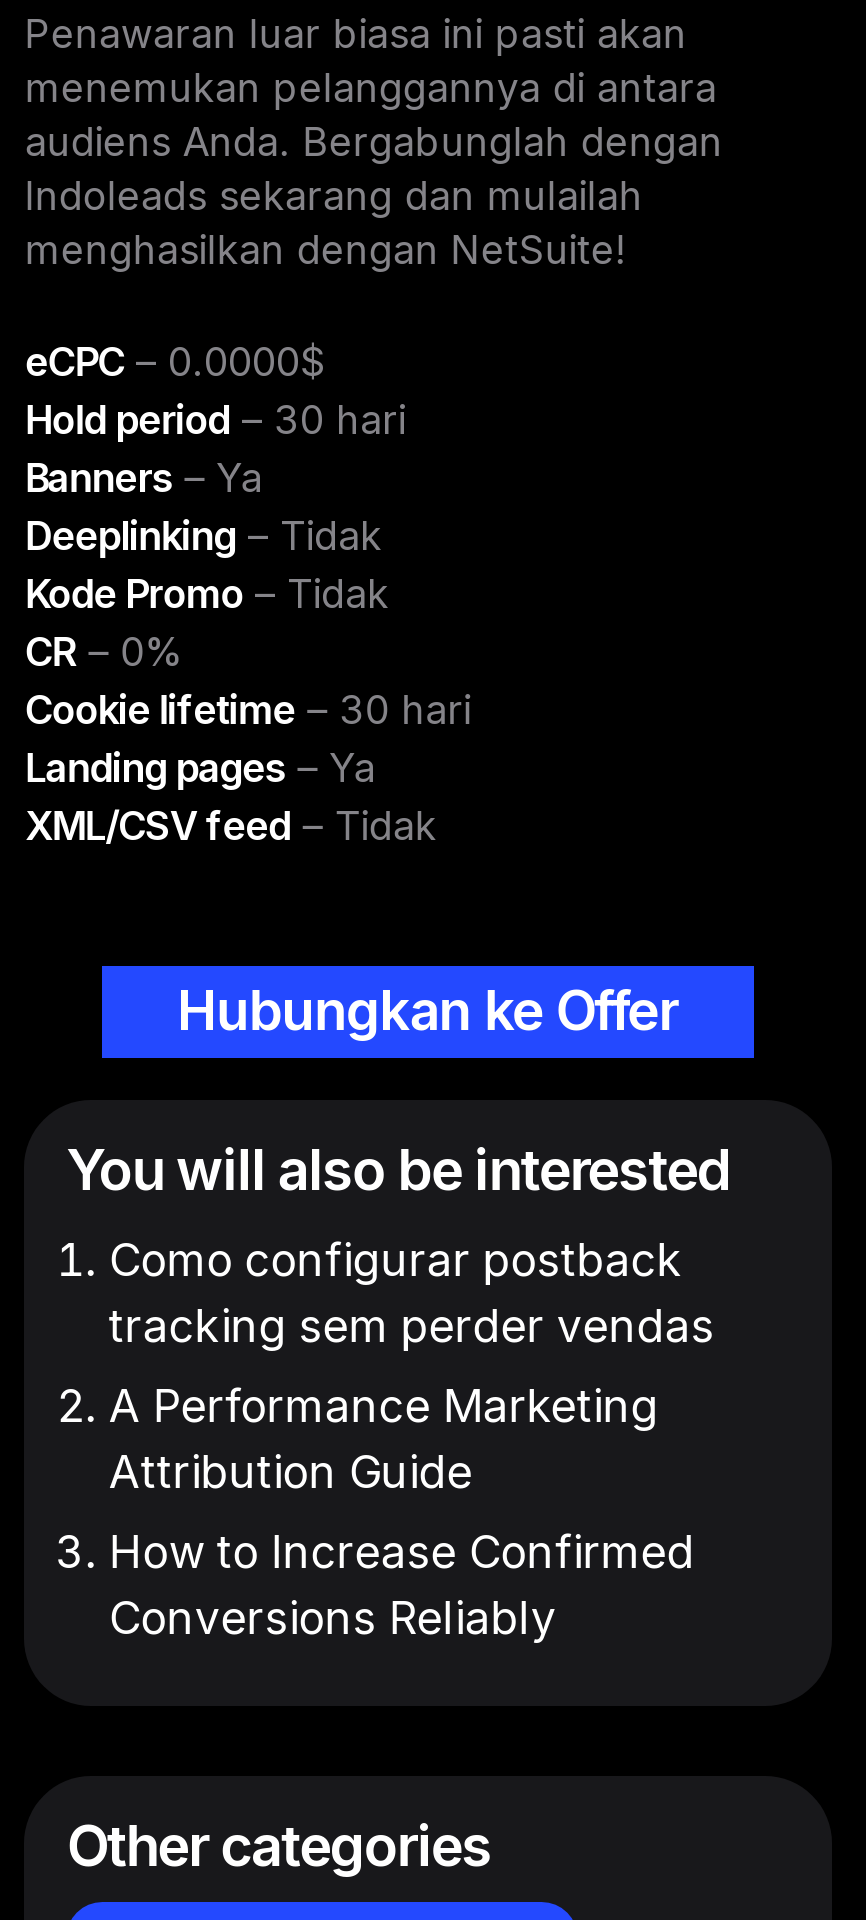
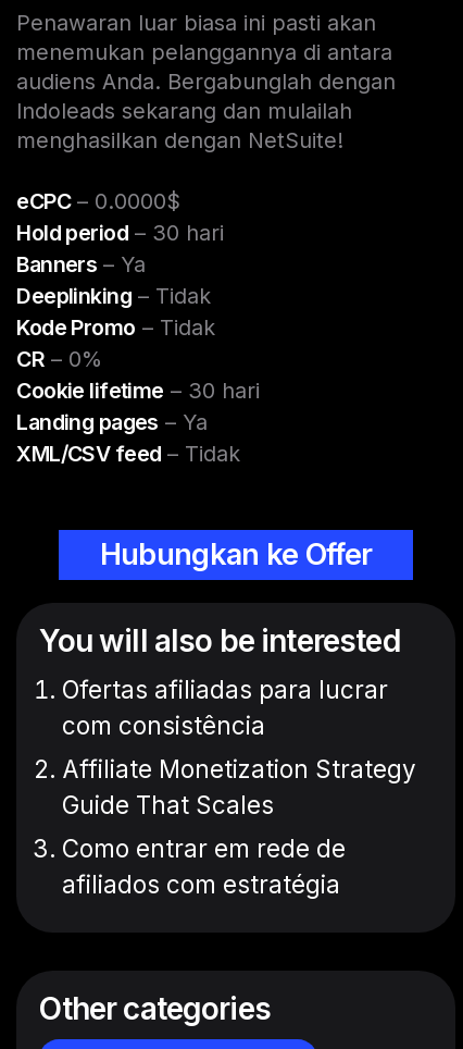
- Como configurar postback
- tracking sem perder vendas
+ Ofertas afiliadas para lucrar
+ com consistência

- A Performance Marketing
- Attribution Guide
+ Affiliate Monetization Strategy
+ Guide That Scales

- How to Increase Confirmed
- Conversions Reliably
+ Como entrar em rede de
+ afiliados com estratégia
